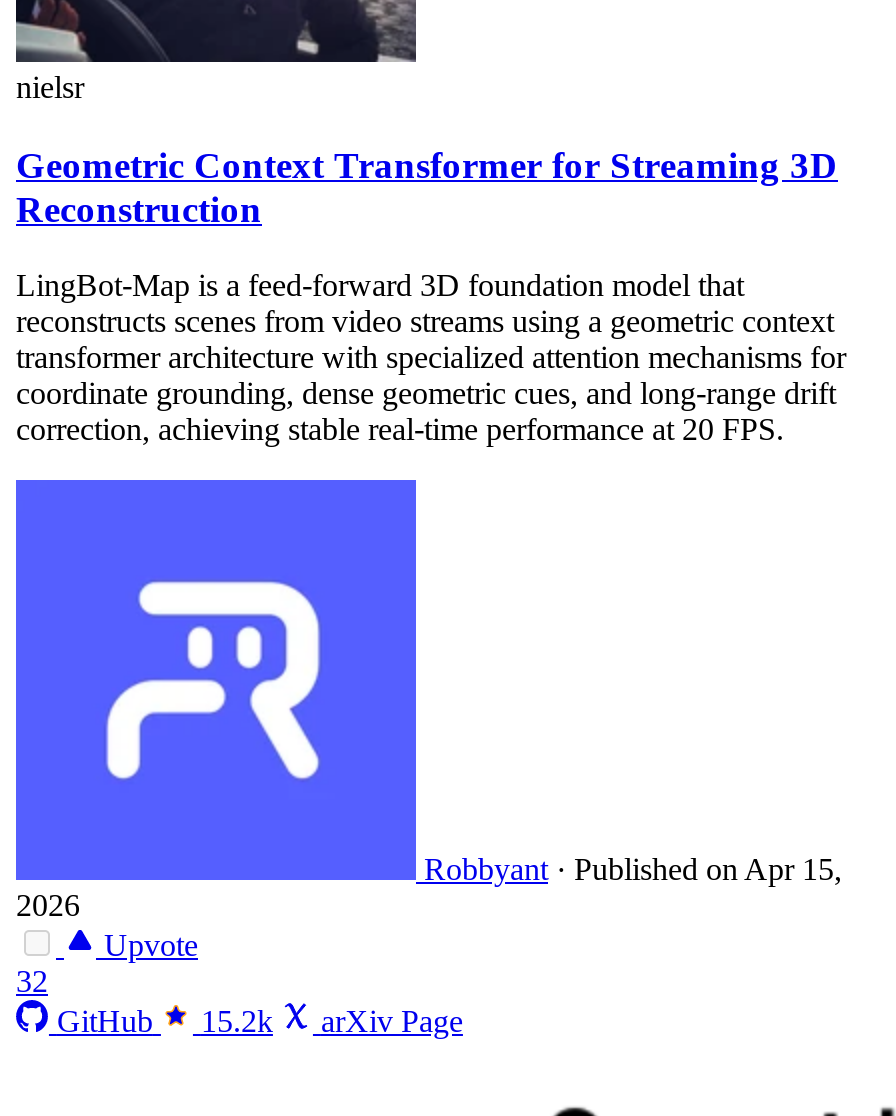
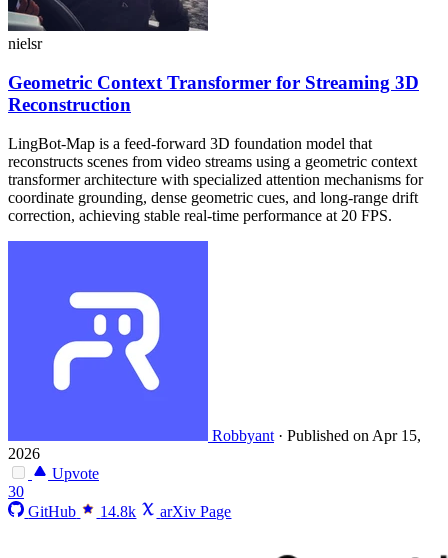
- 32
+ 30

- GitHub 15.2k arXiv Page
+ GitHub 14.8k arXiv Page
